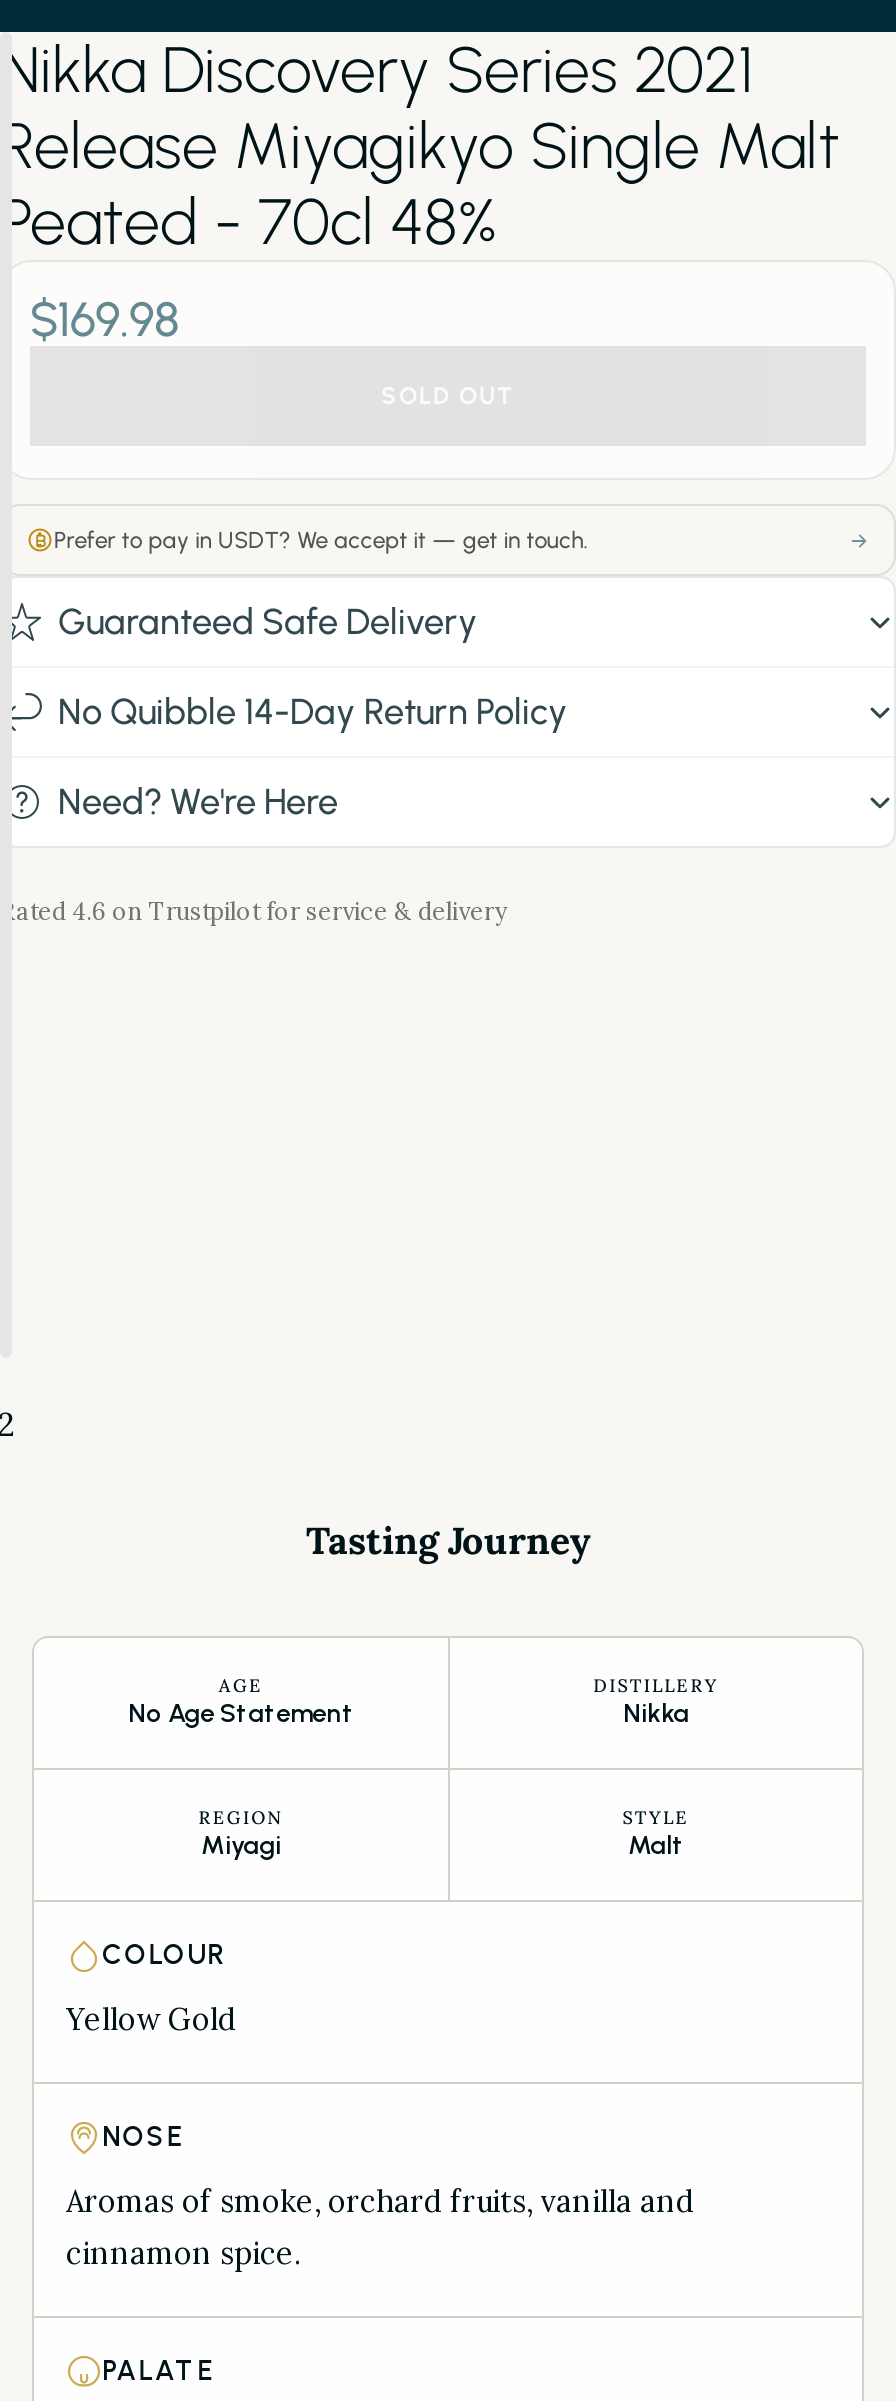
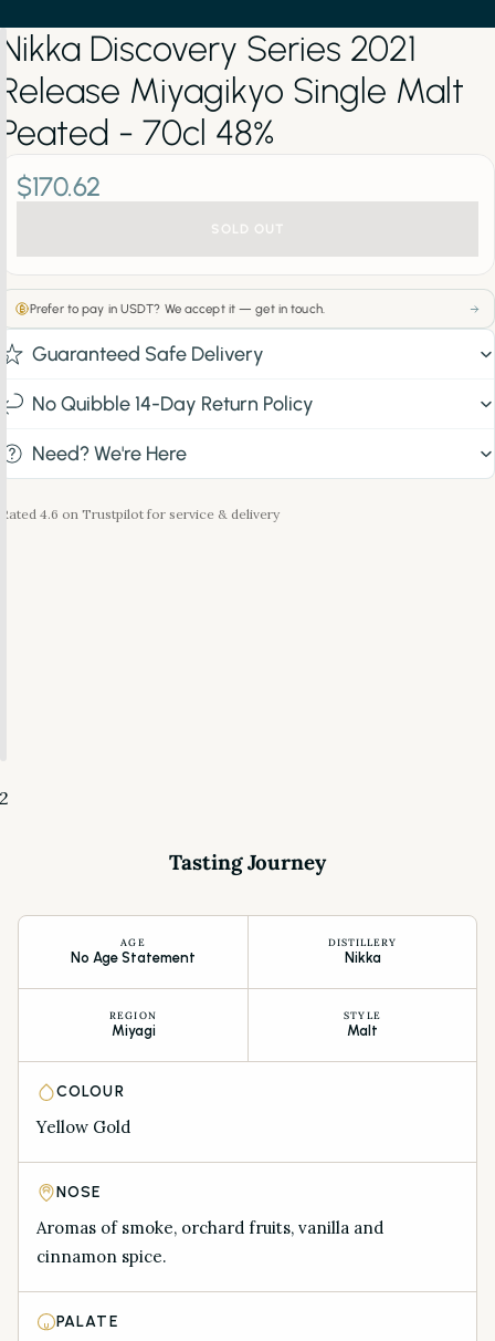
- $169.98
+ $170.62
